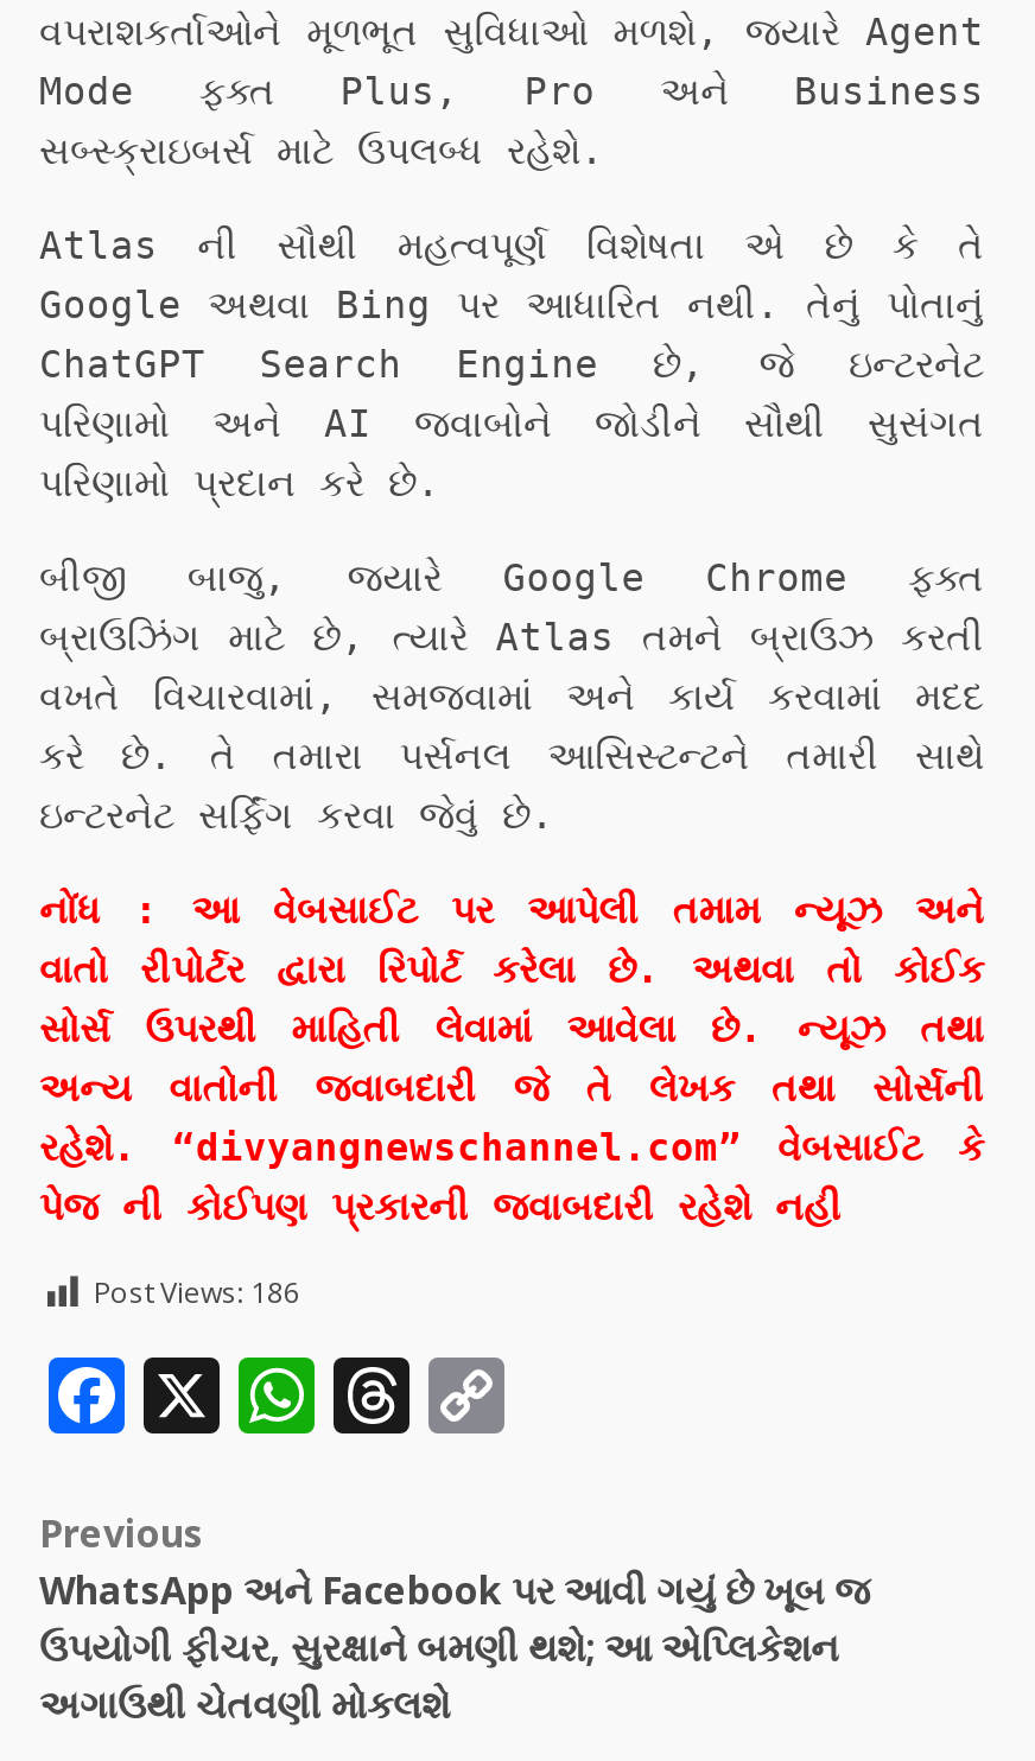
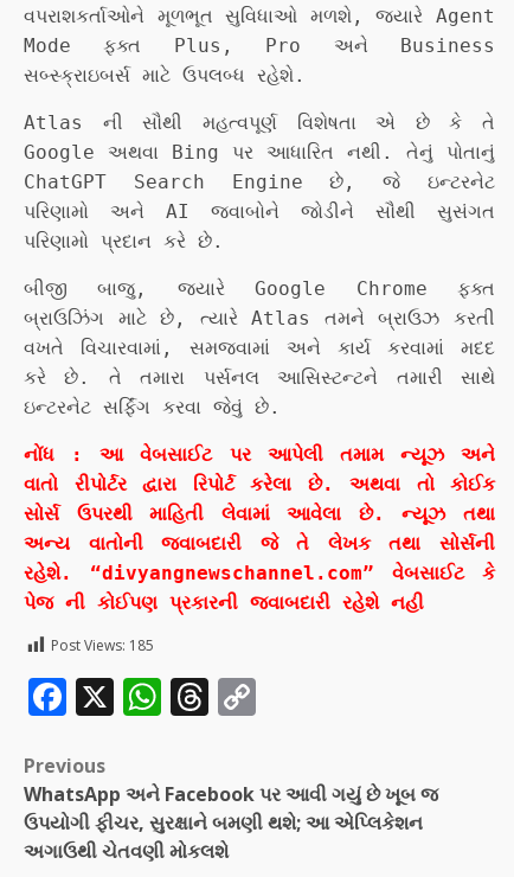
- Post Views: 186
+ Post Views: 185
